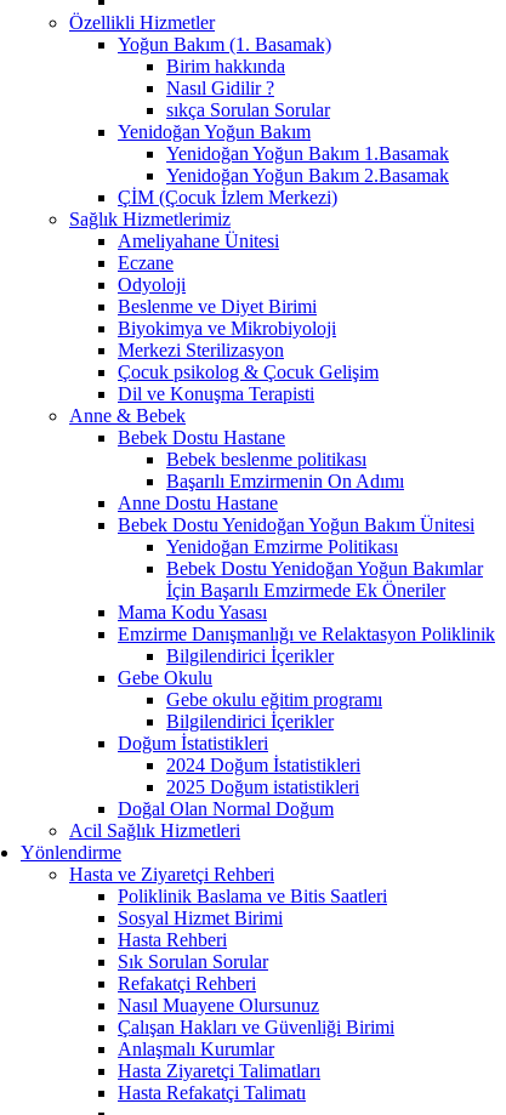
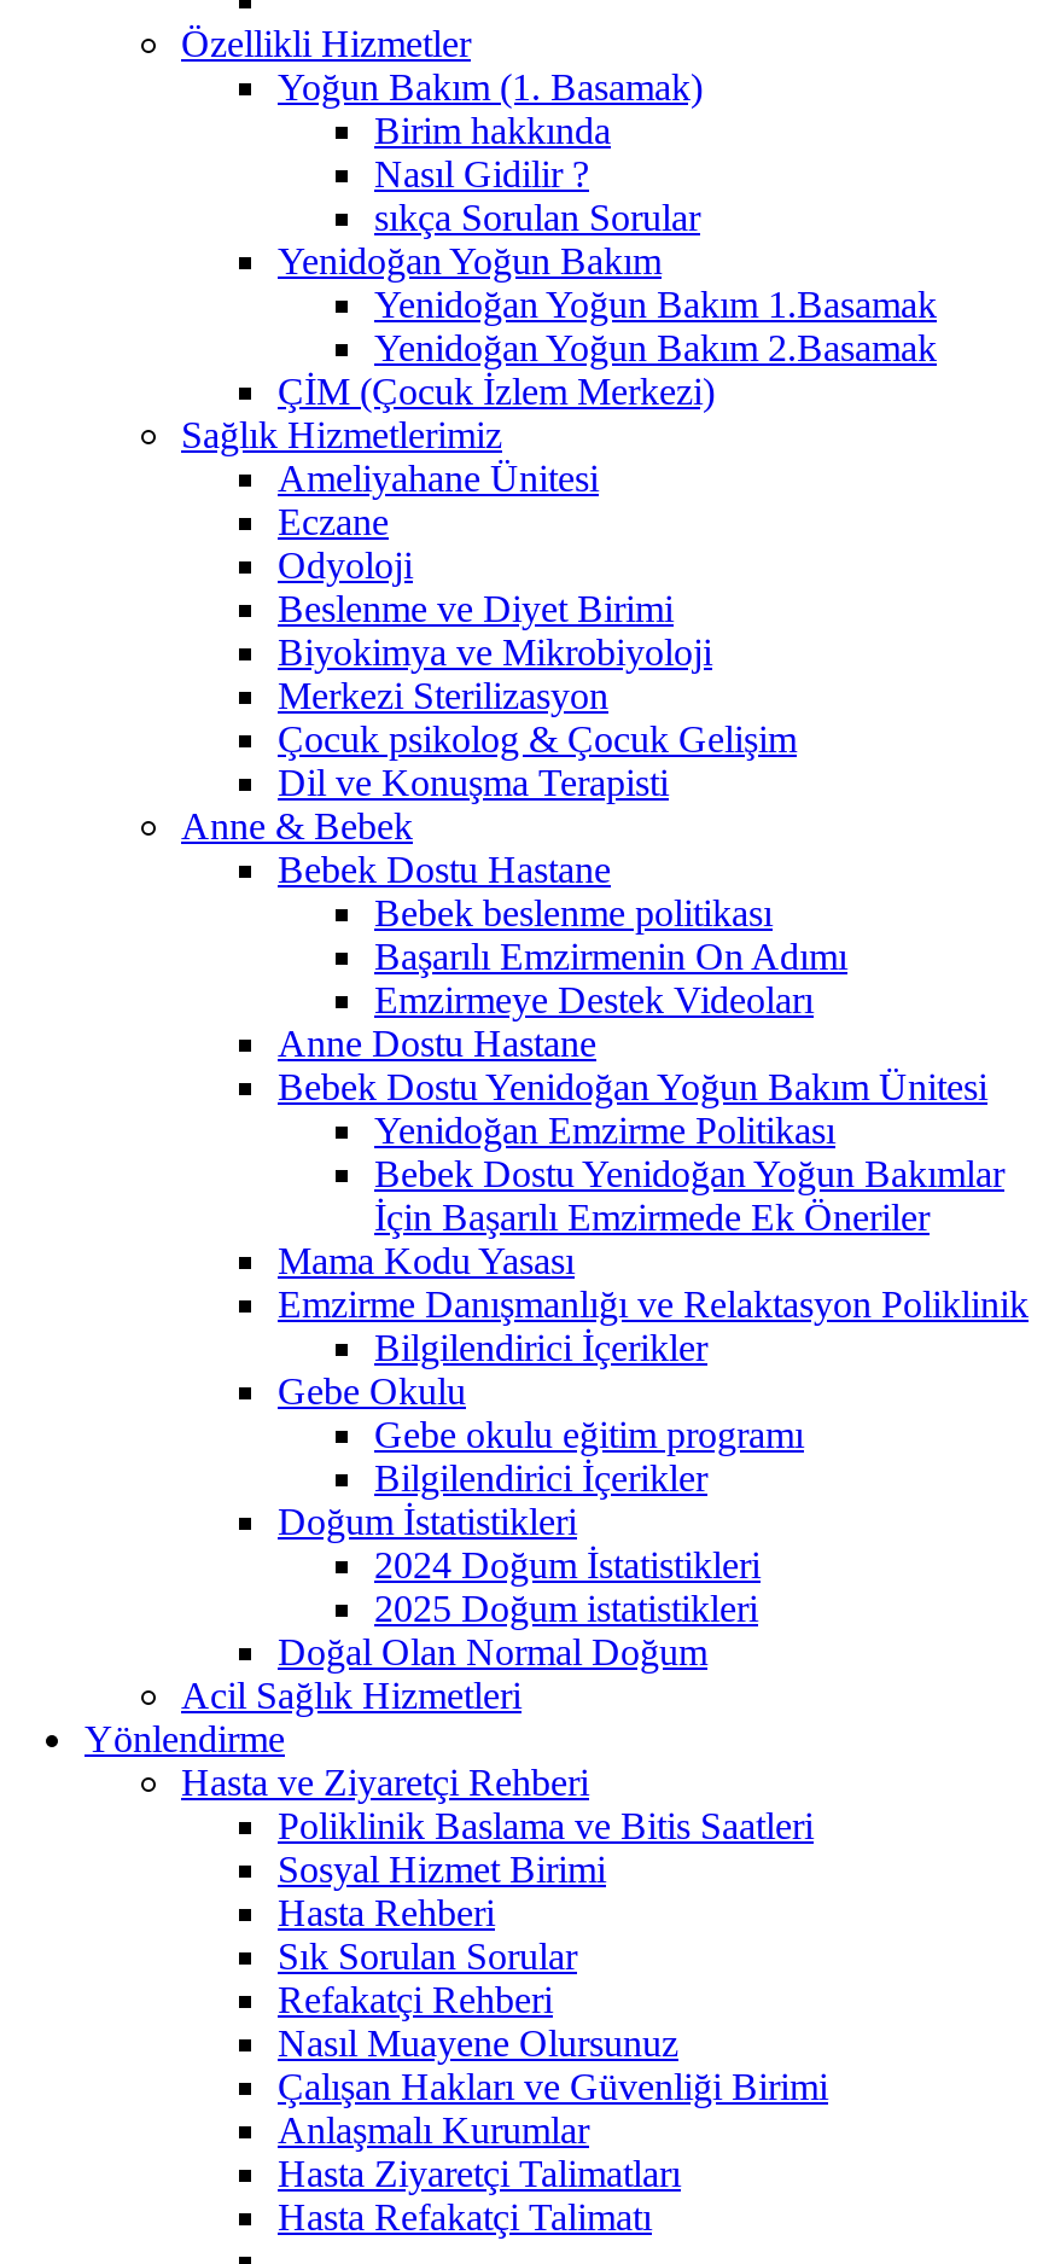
+ Emzirmeye Destek Videoları
